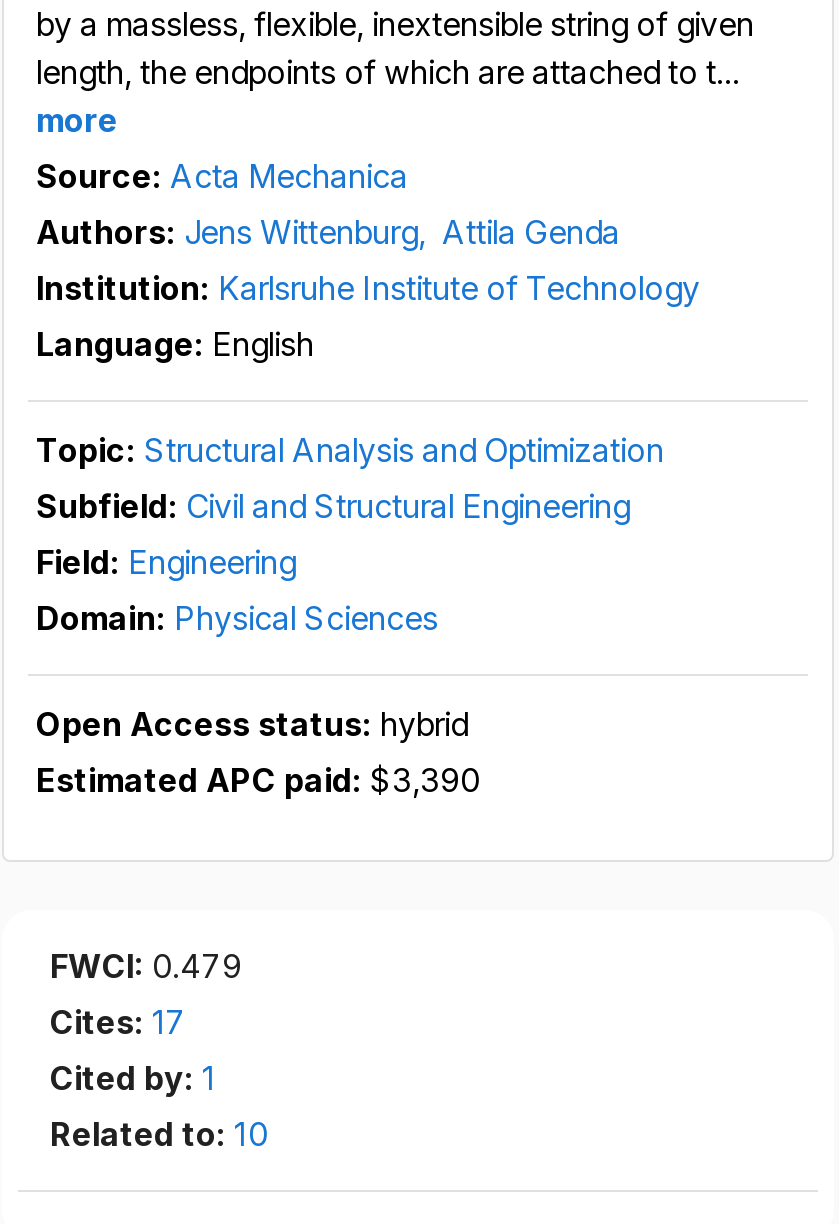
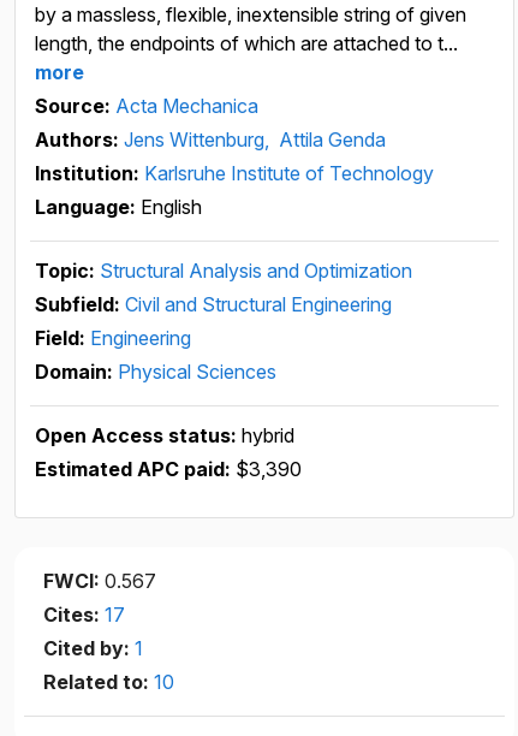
- FWCI: 0.479
+ FWCI: 0.567
